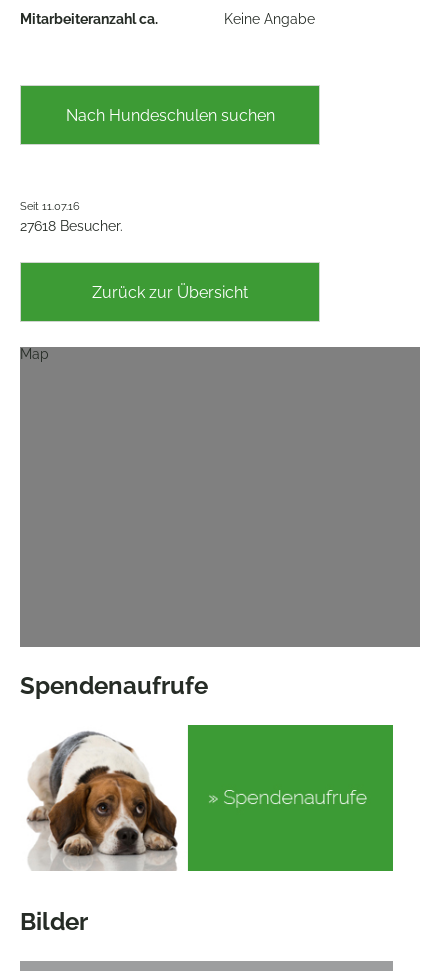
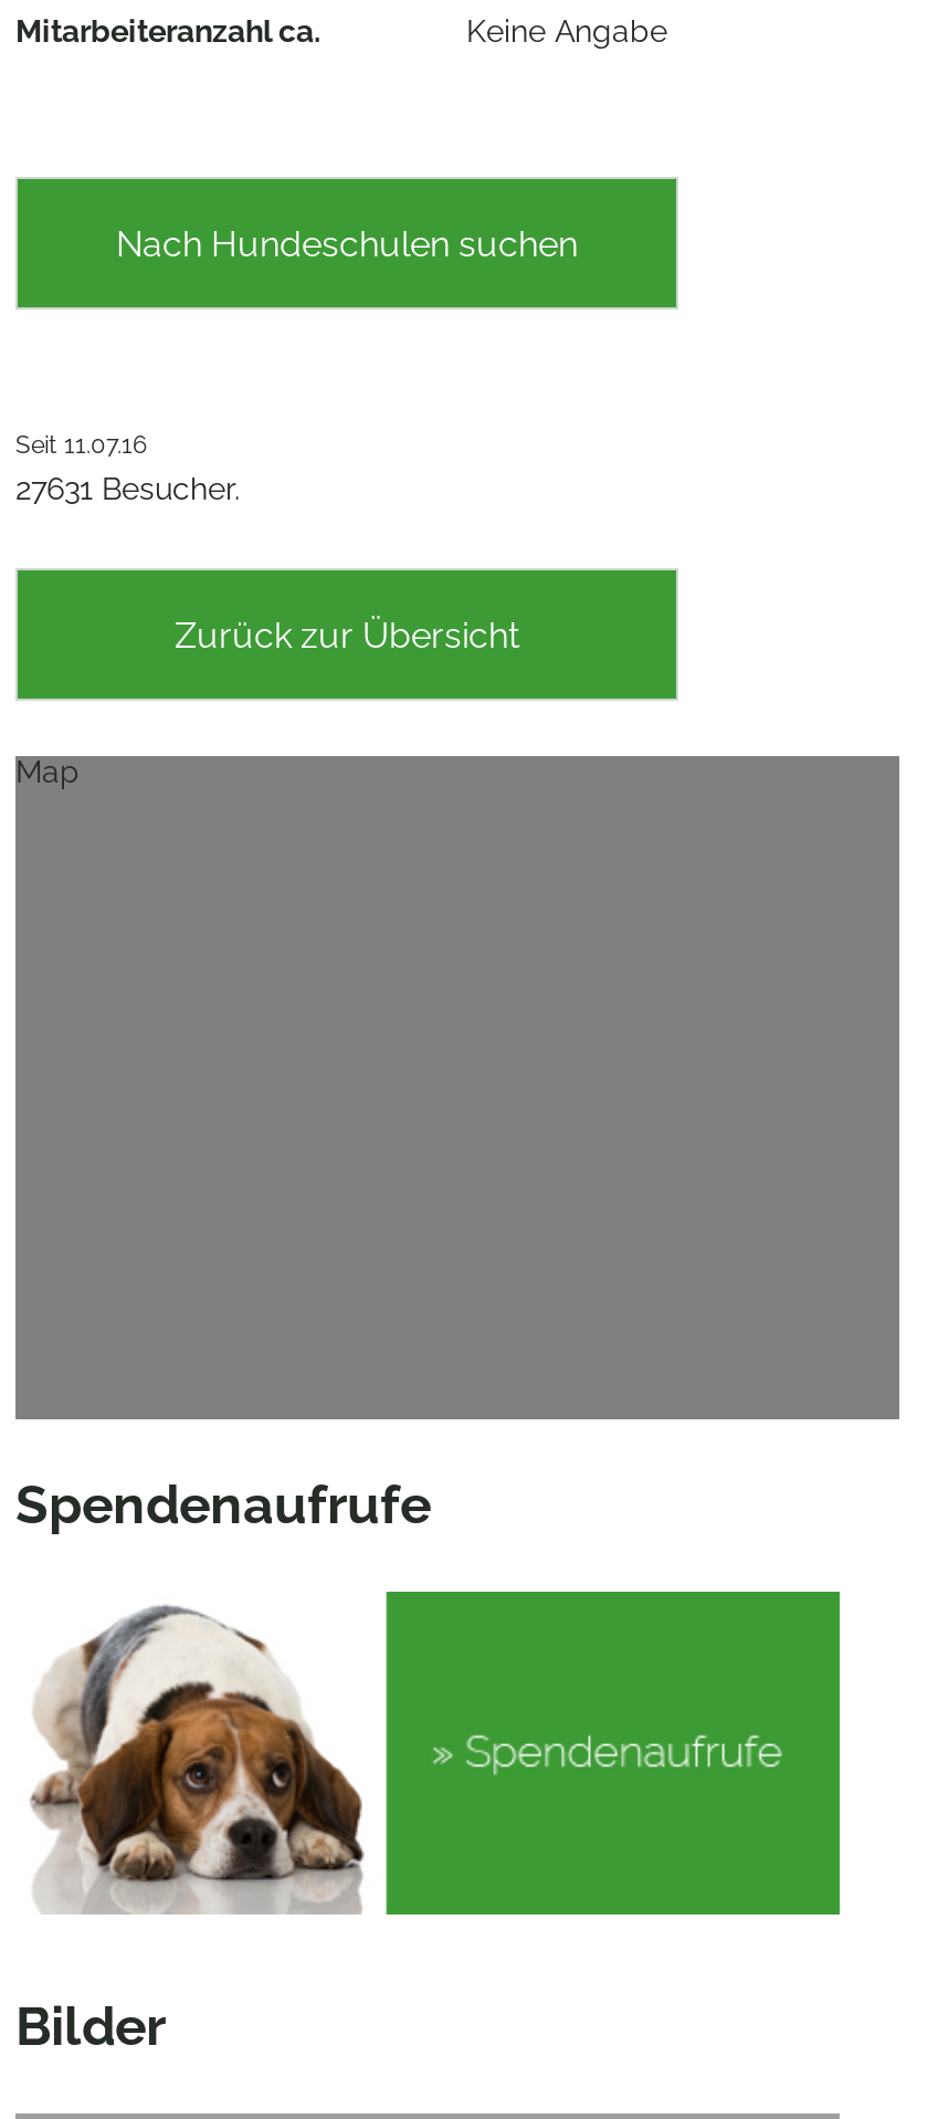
- 27618 Besucher.
+ 27631 Besucher.
